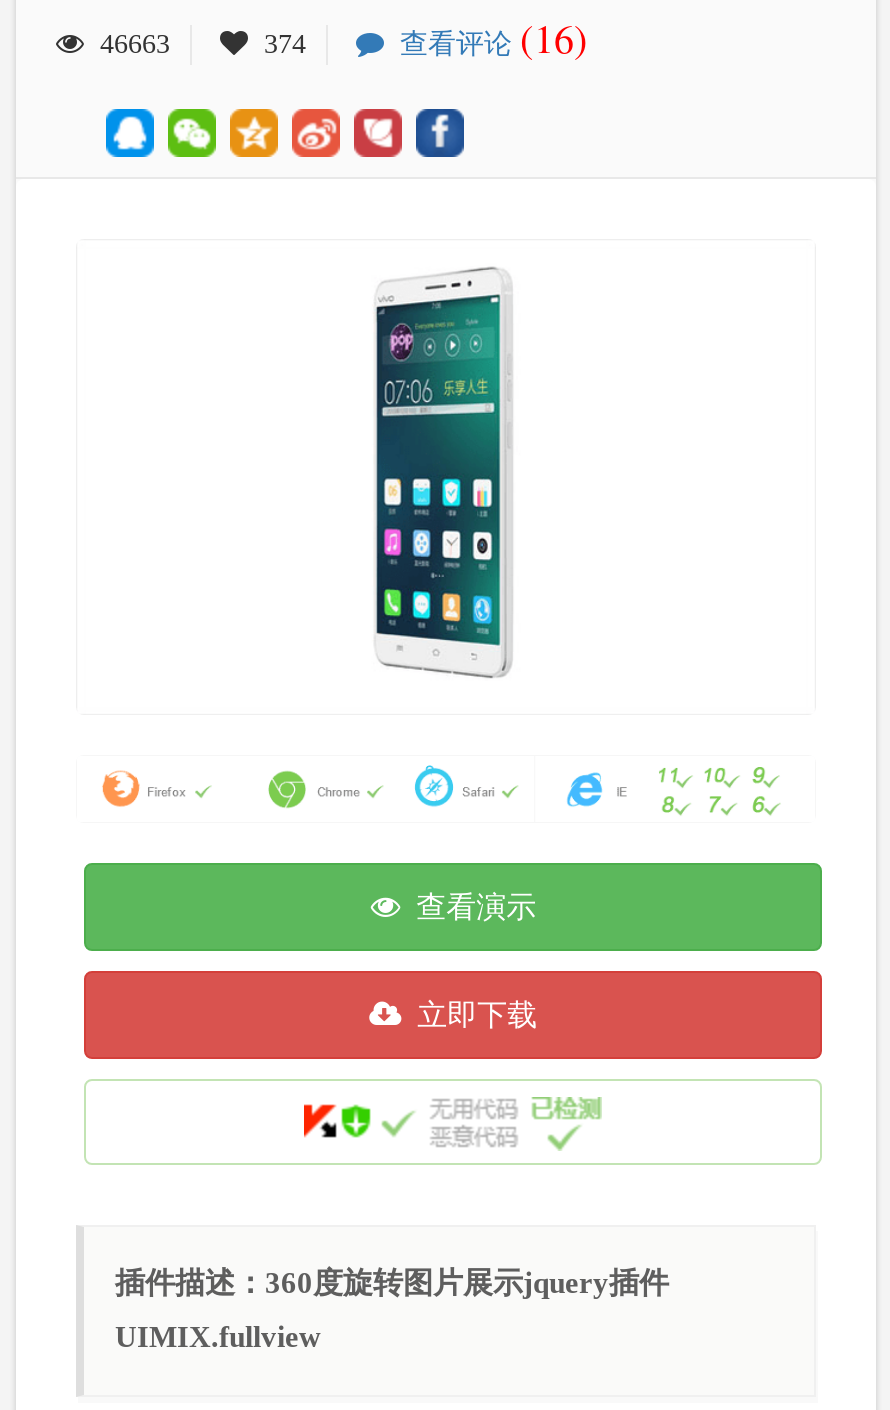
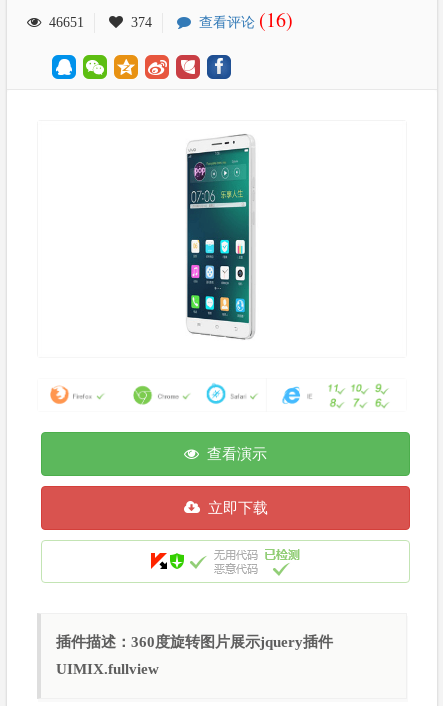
- 46663
+ 46651
